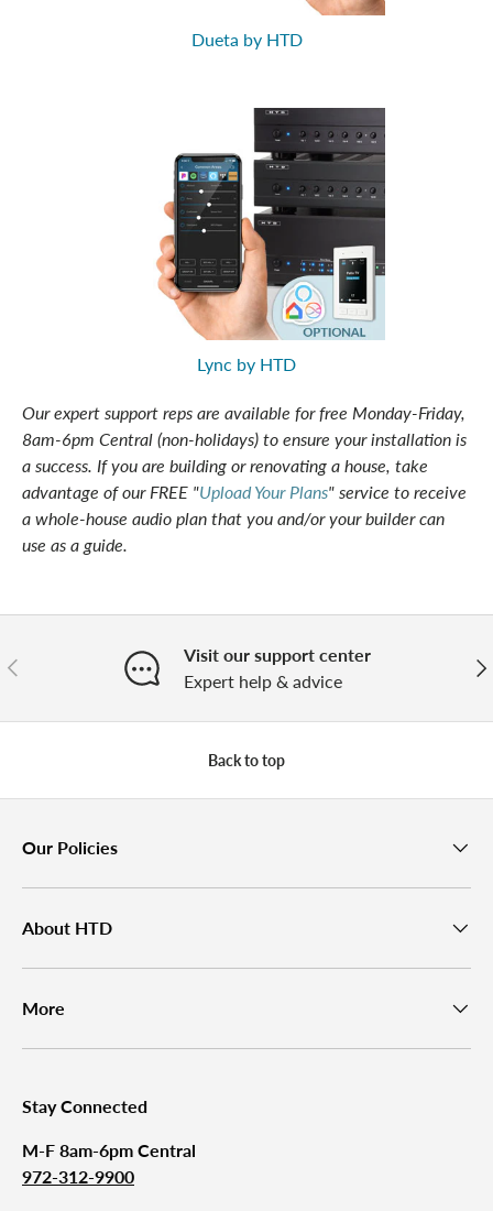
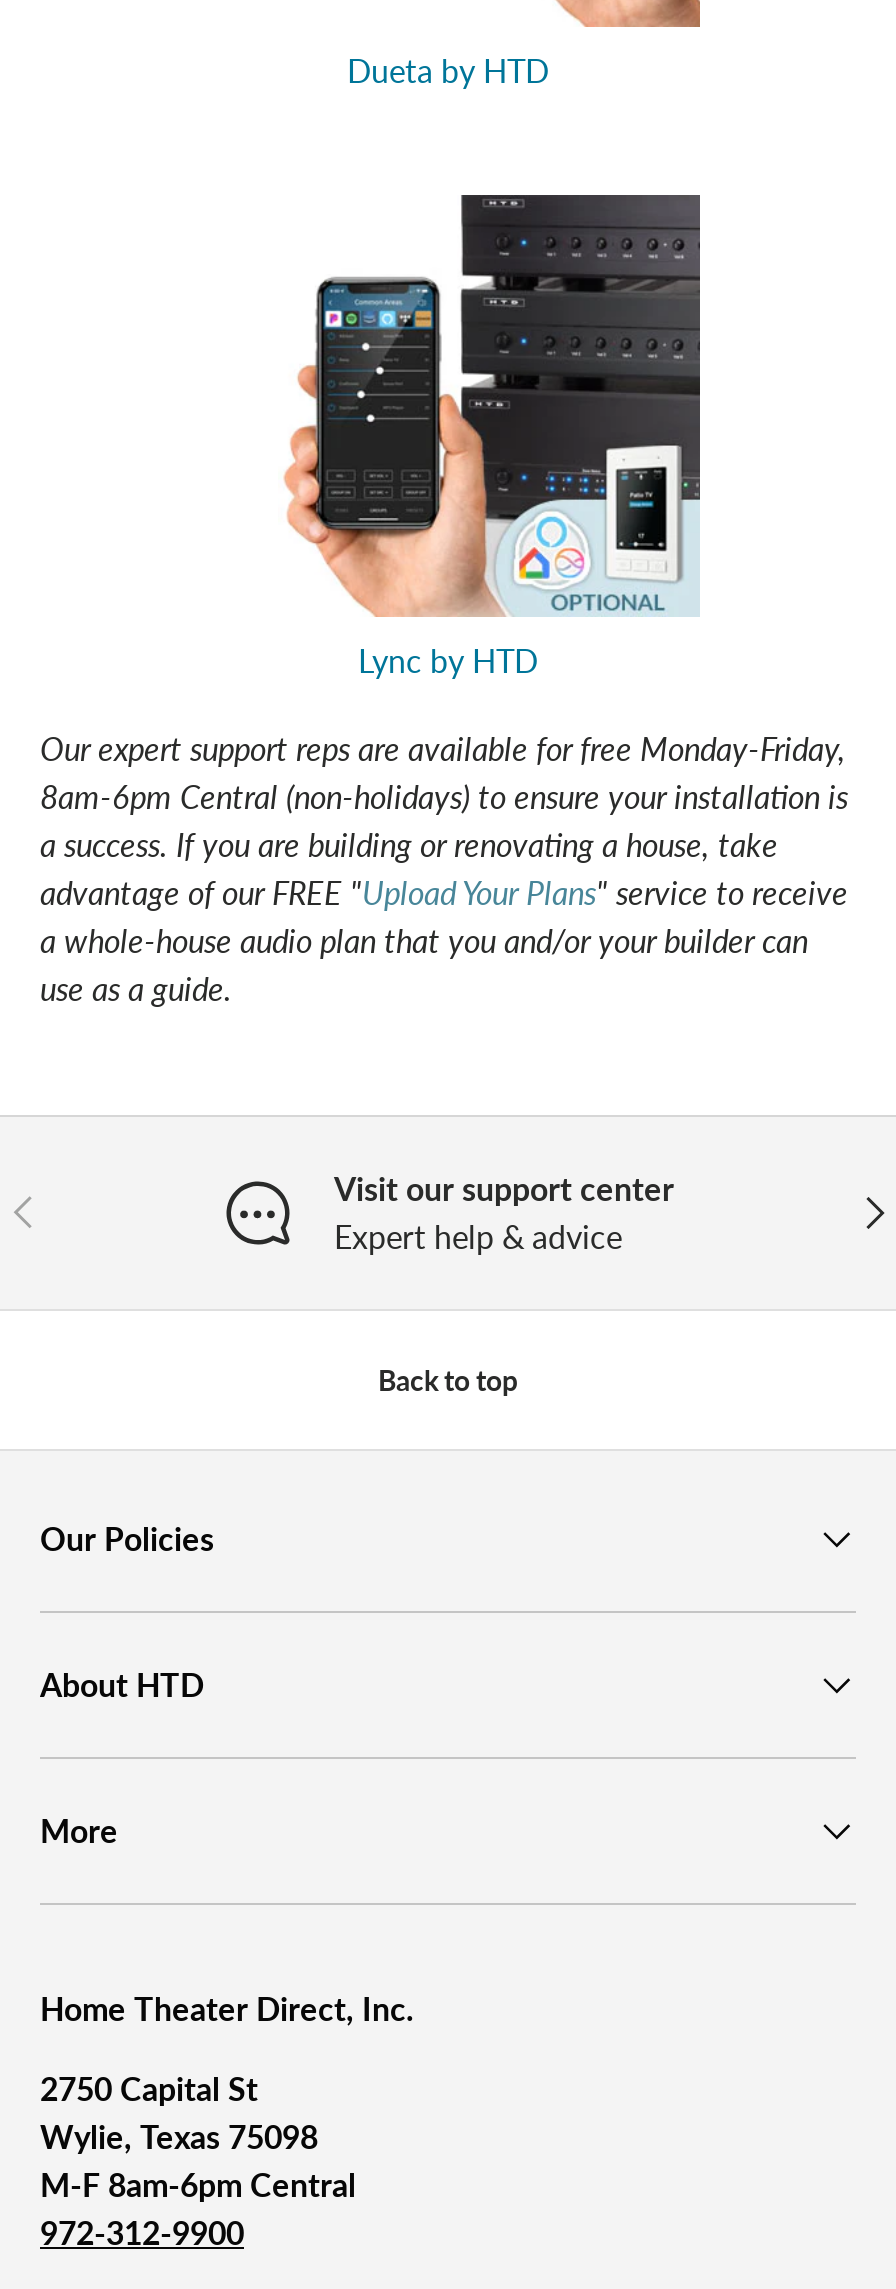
- Stay Connected
+ Home Theater Direct, Inc.
+ 2750 Capital St
+ Wylie, Texas 75098
